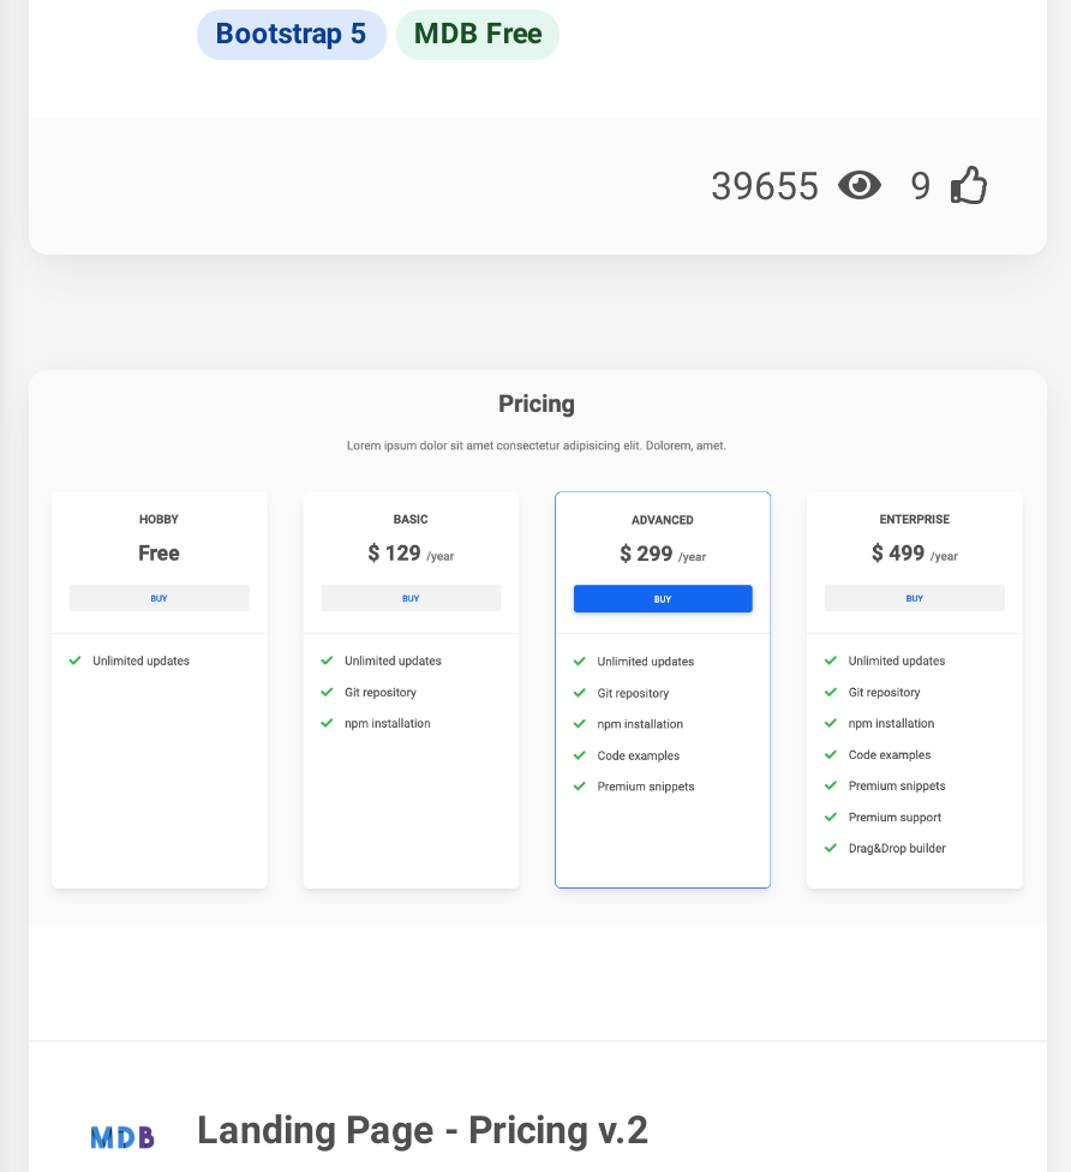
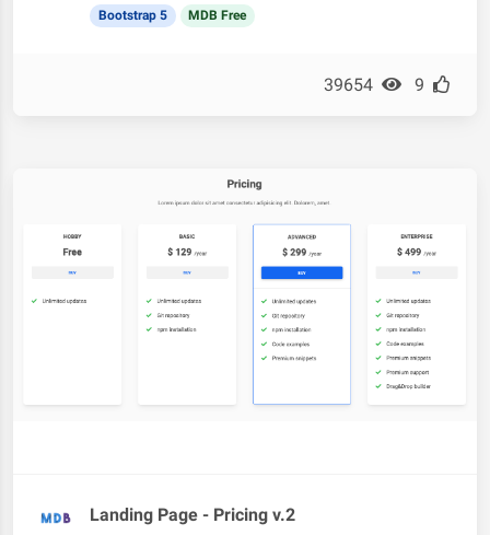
- 39655 9
+ 39654 9
